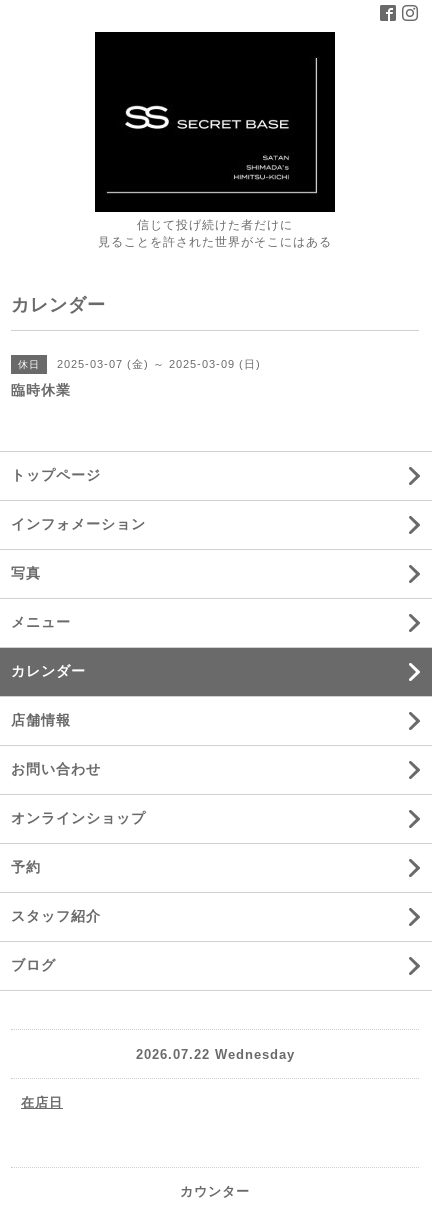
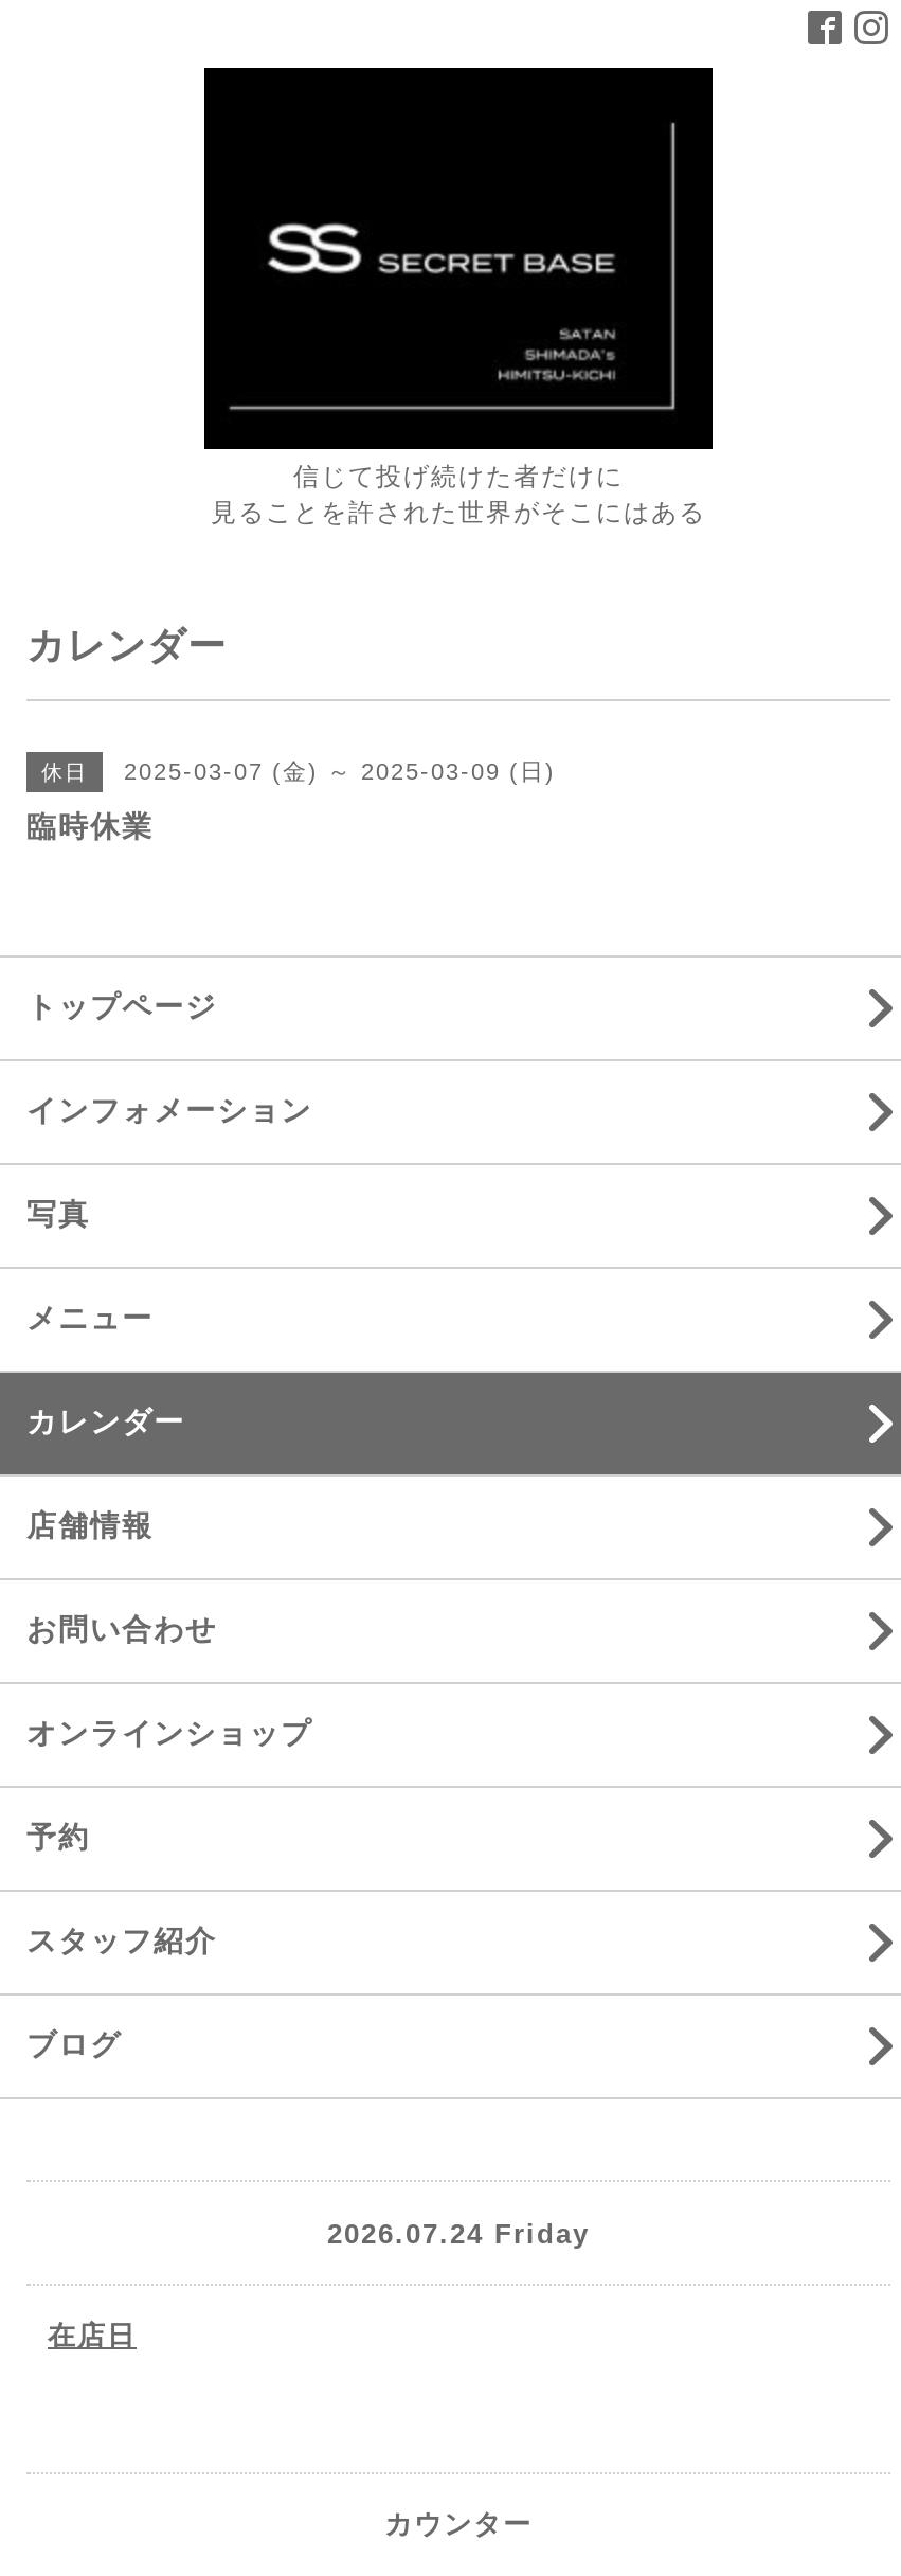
- 2026.07.22 Wednesday
+ 2026.07.24 Friday
